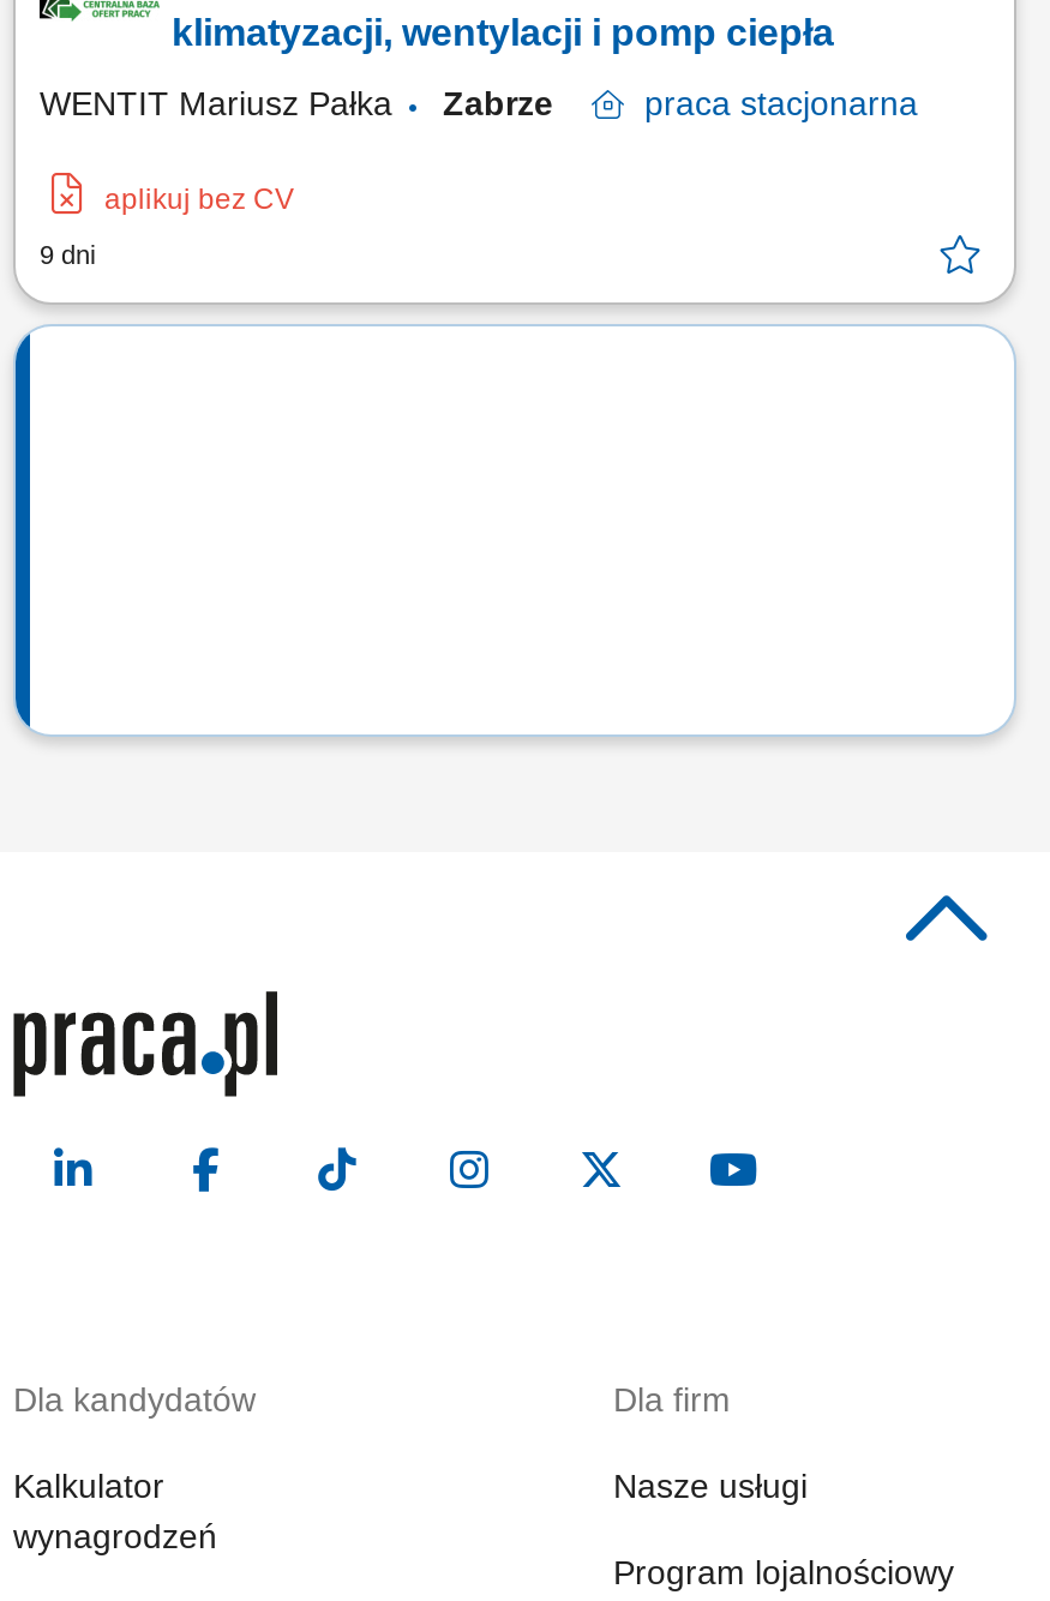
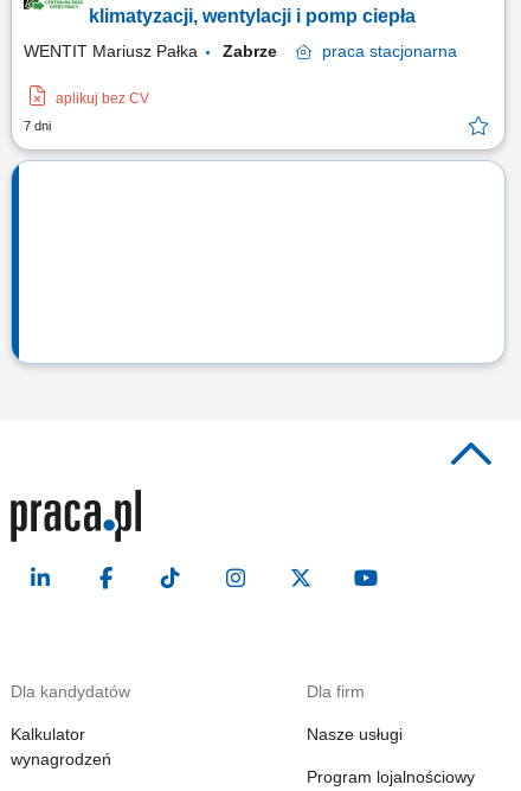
- 9 dni
+ 7 dni
